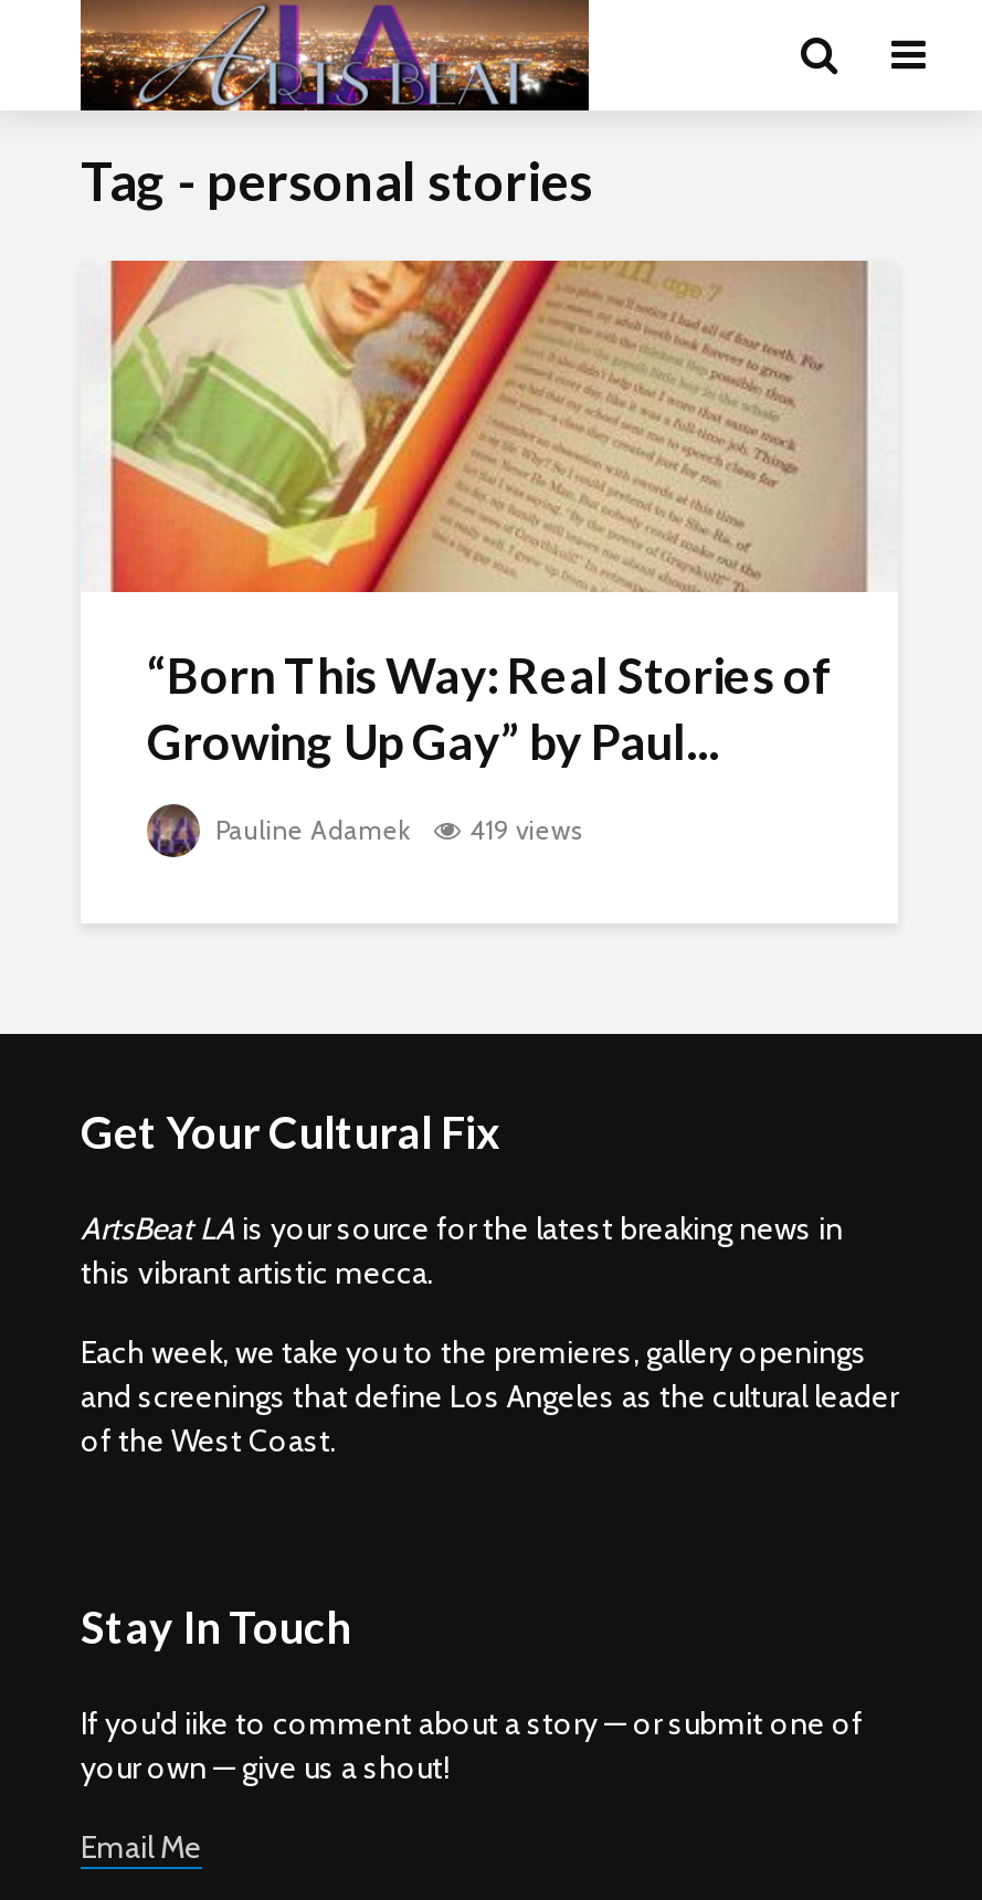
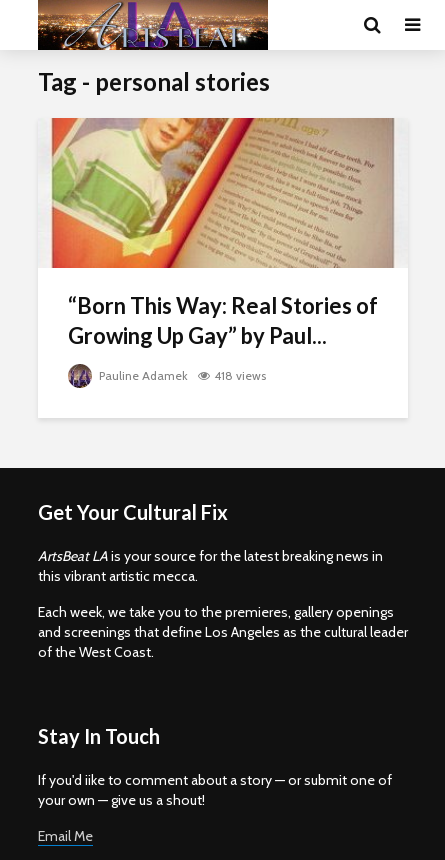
- Pauline Adamek 419 views
+ Pauline Adamek 418 views
